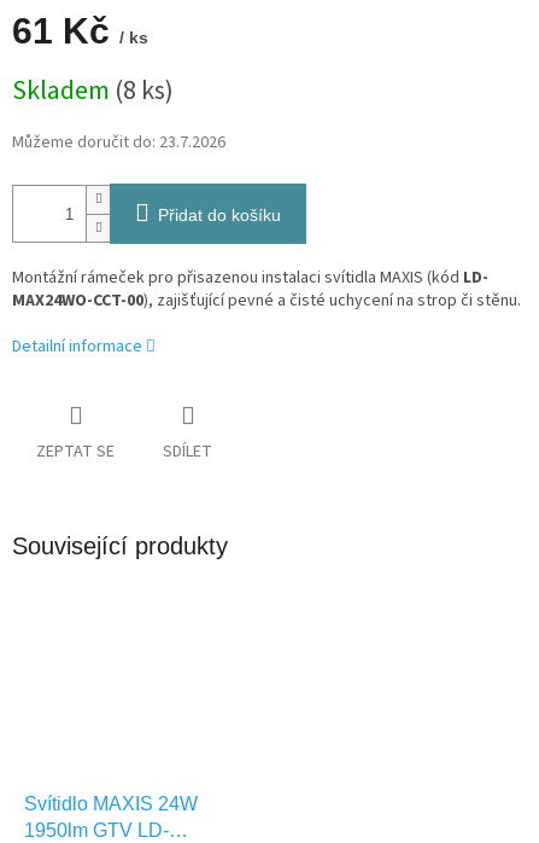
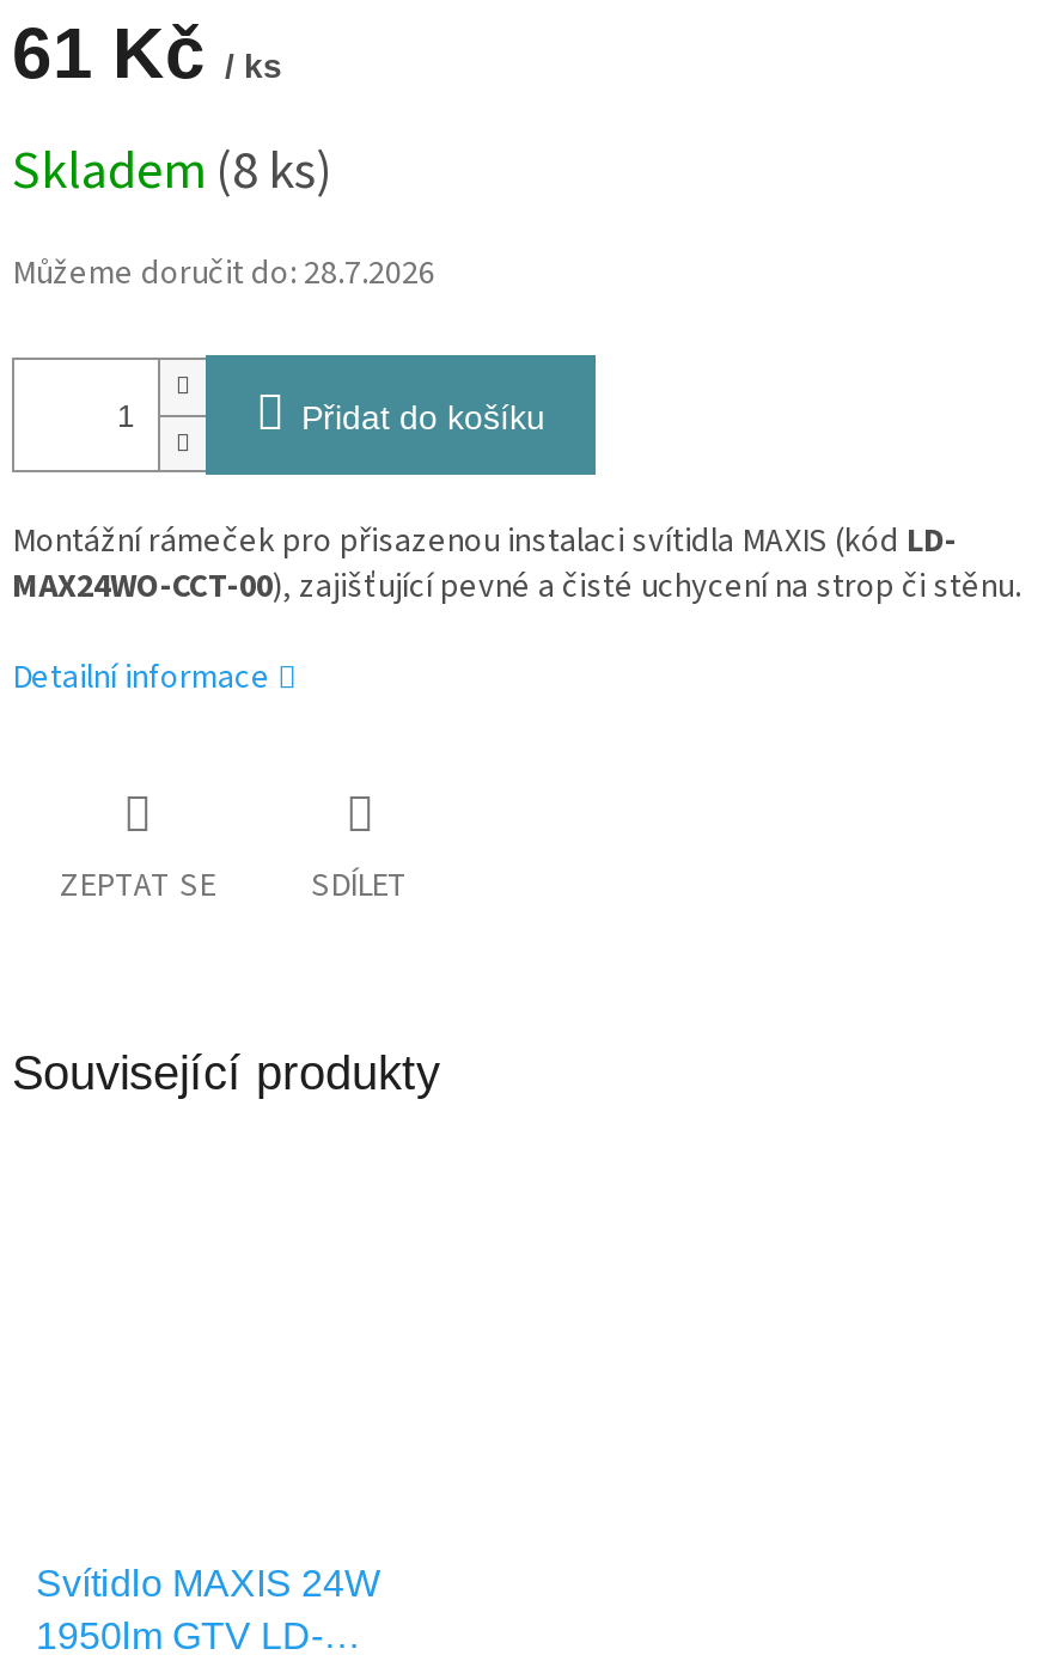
- Můžeme doručit do: 23.7.2026
+ Můžeme doručit do: 28.7.2026
